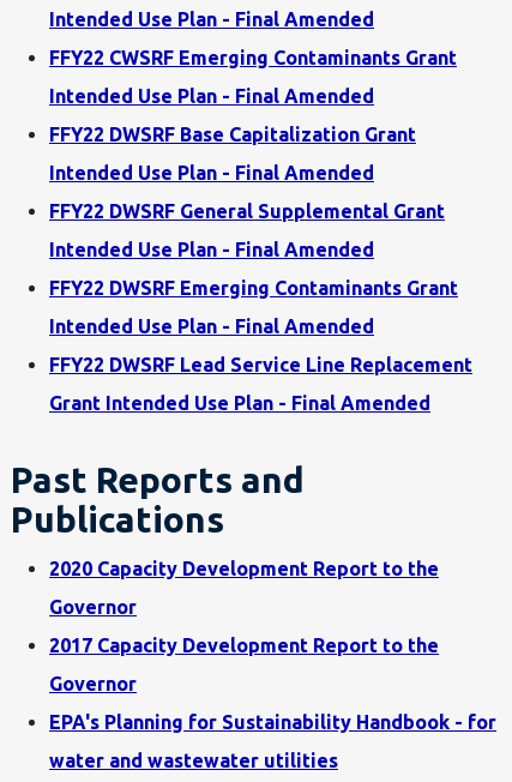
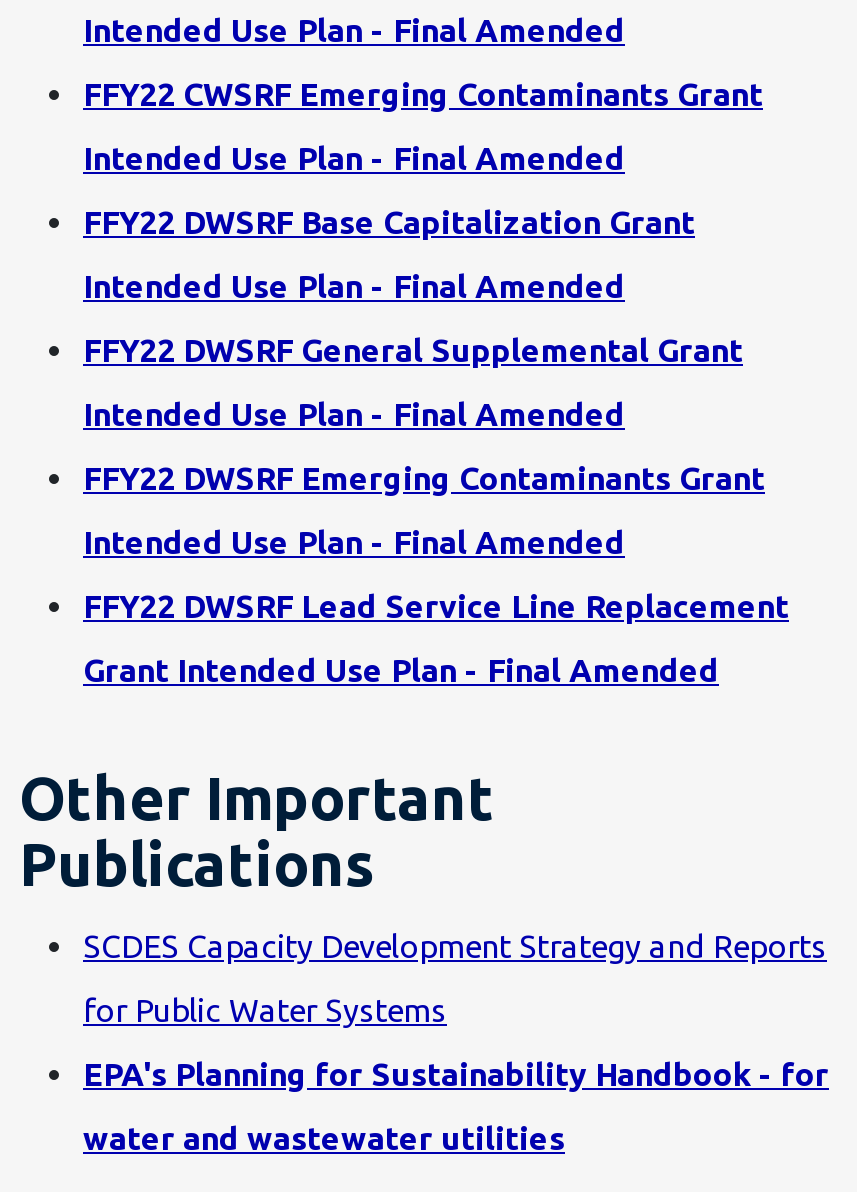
- Past Reports and
+ Other Important

- 2020 Capacity Development Report to the
- Governor
- 2017 Capacity Development Report to the
- Governor
+ SCDES Capacity Development Strategy and Reports
+ for Public Water Systems
